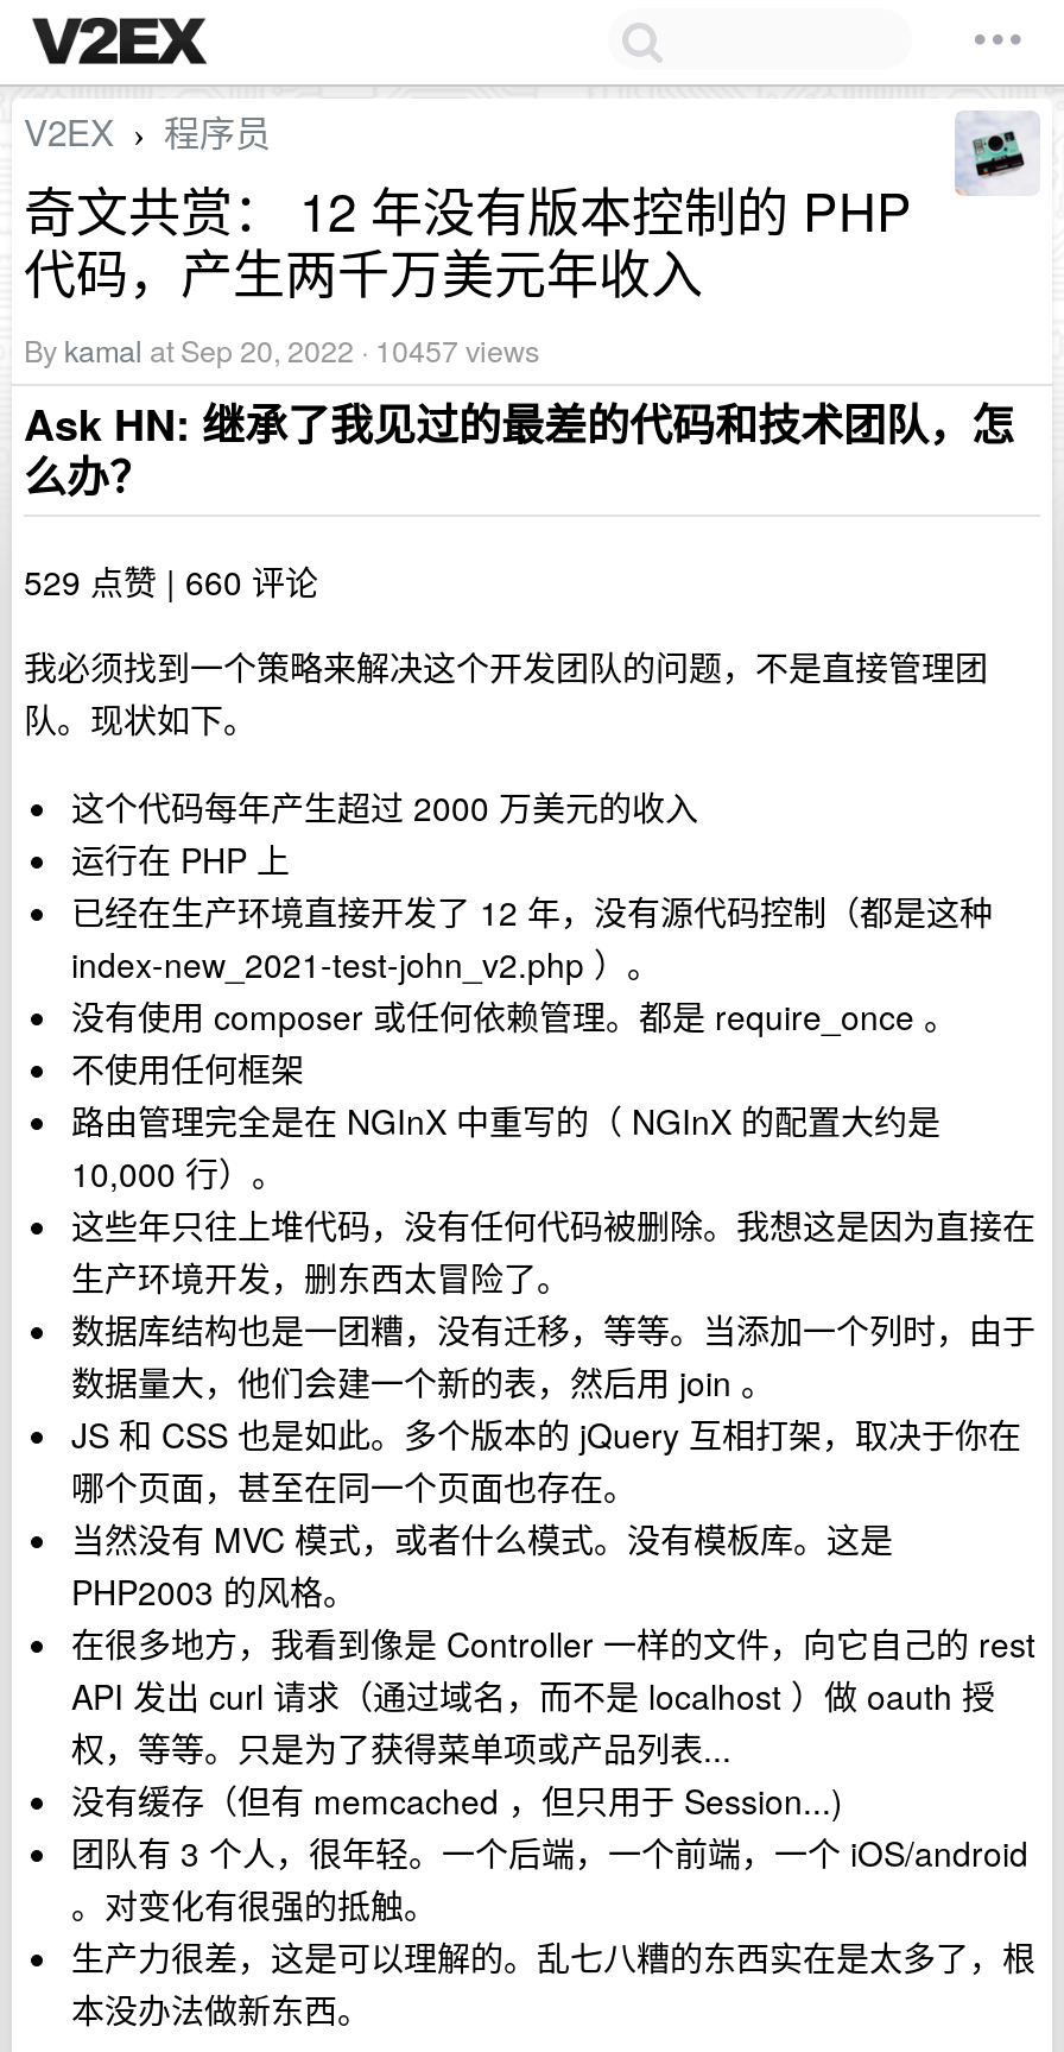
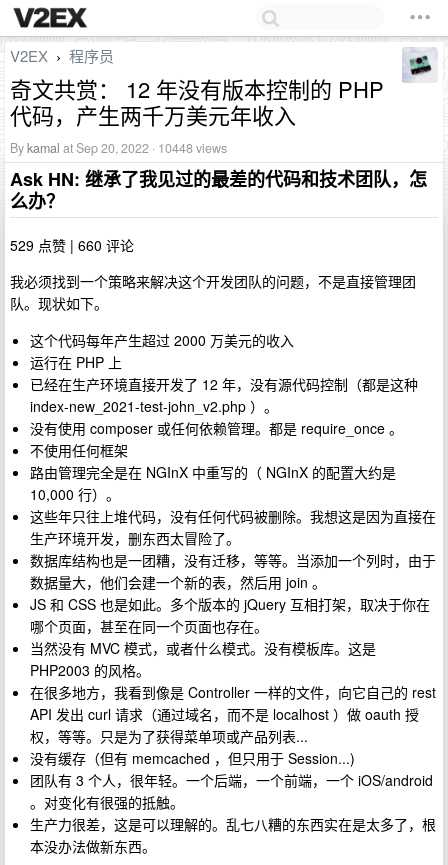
- By kamal at Sep 20, 2022 · 10457 views
+ By kamal at Sep 20, 2022 · 10448 views
